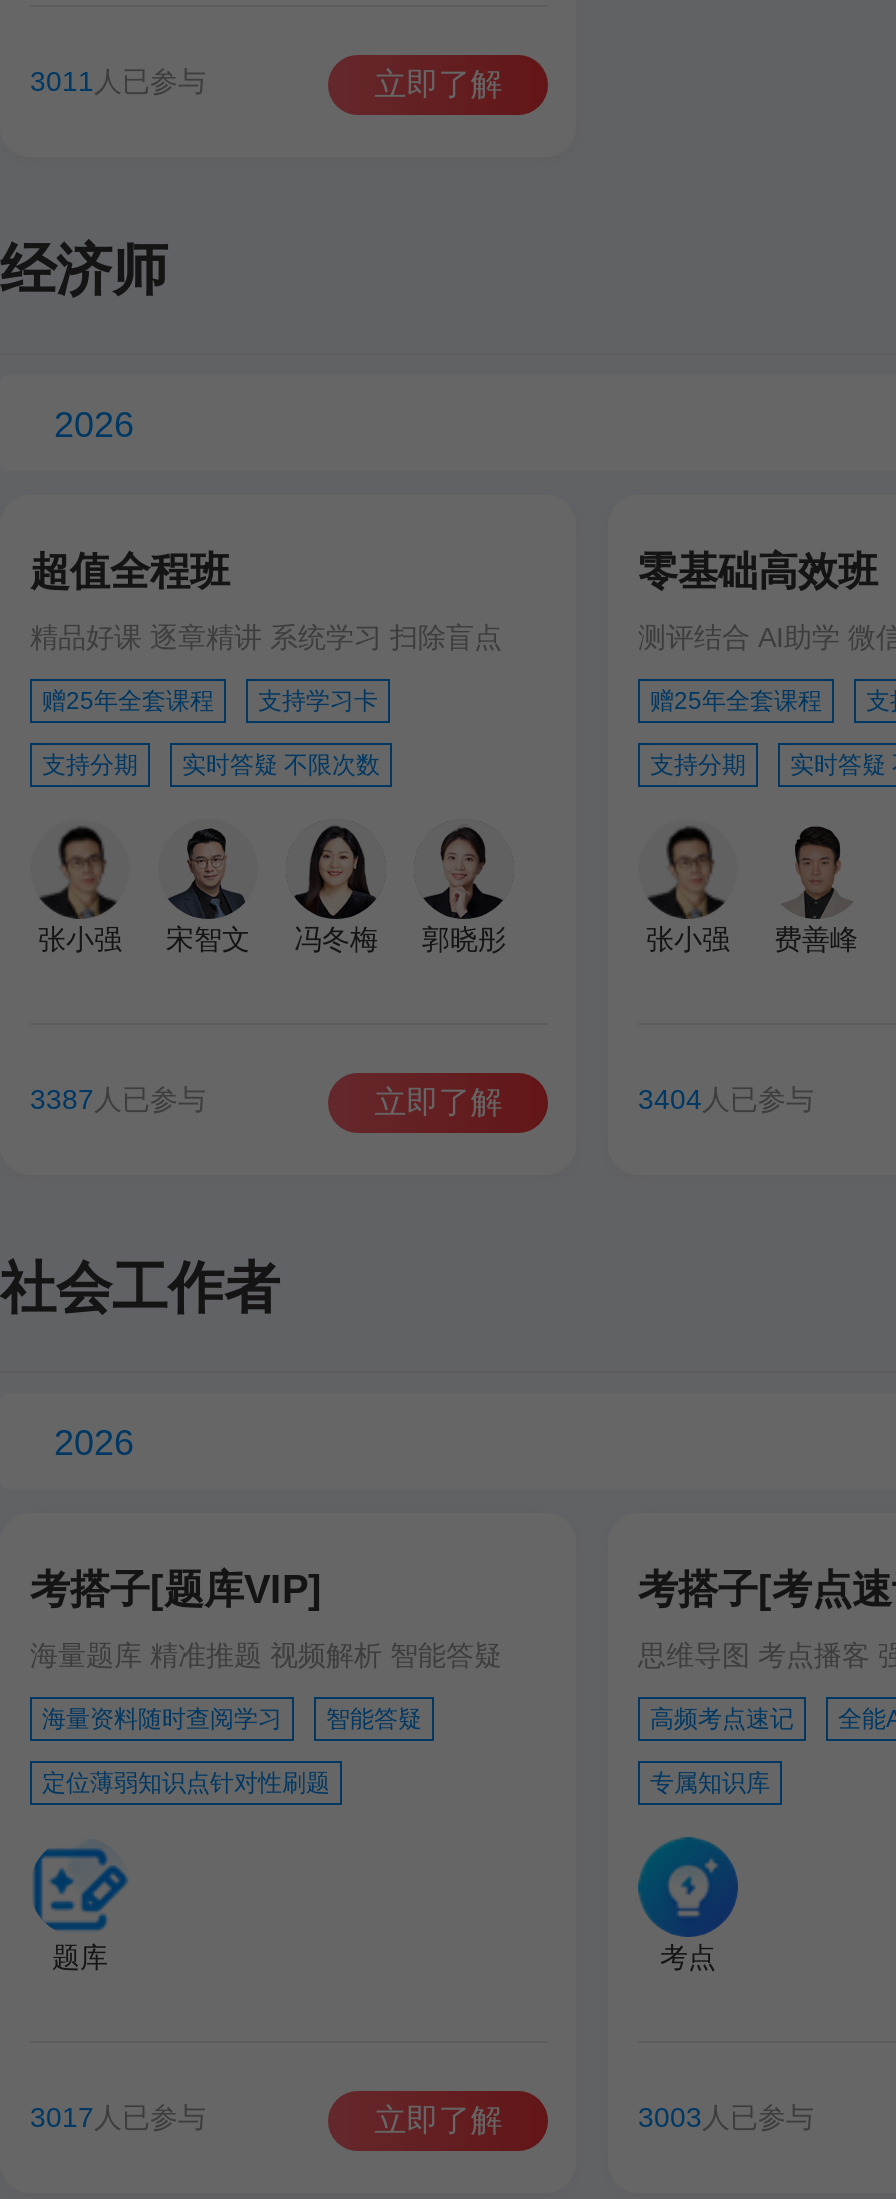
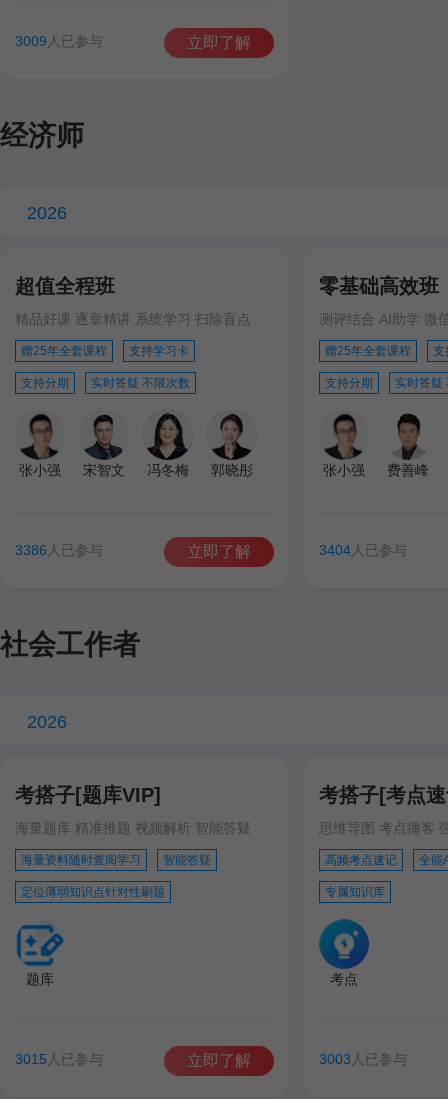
- 3011人已参与
+ 3009人已参与

- 3387人已参与
+ 3386人已参与

- 3017人已参与
+ 3015人已参与
